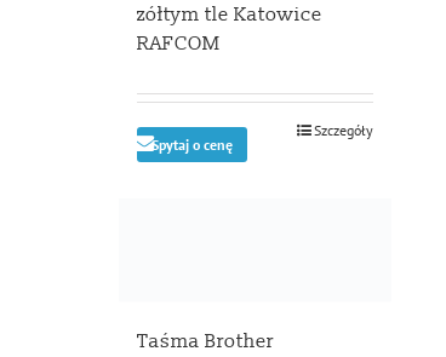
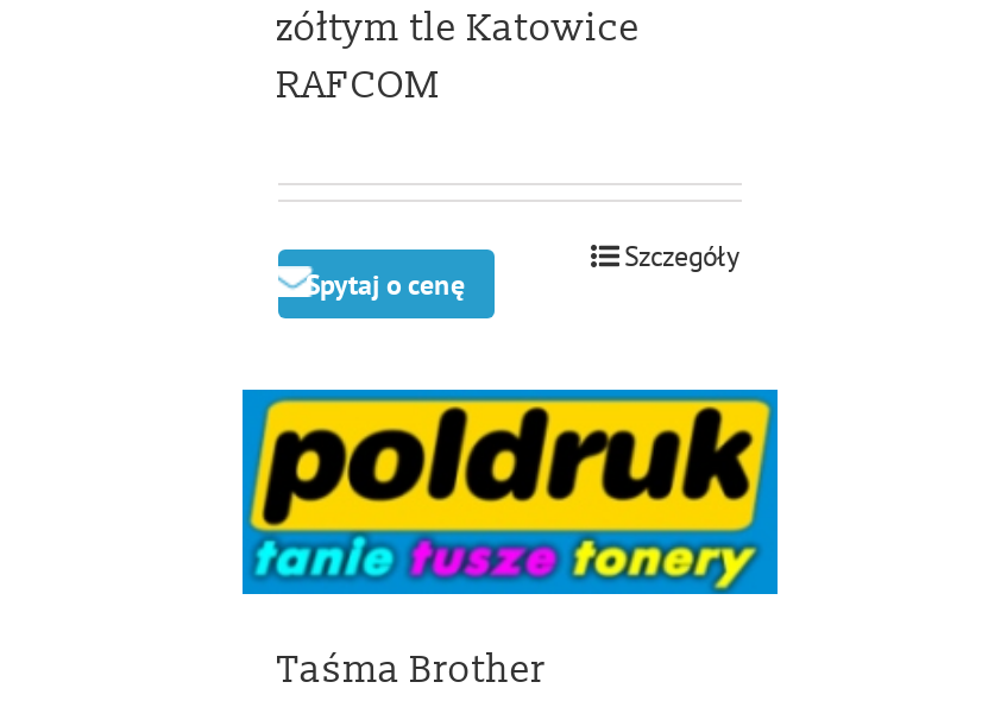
+ [image]
